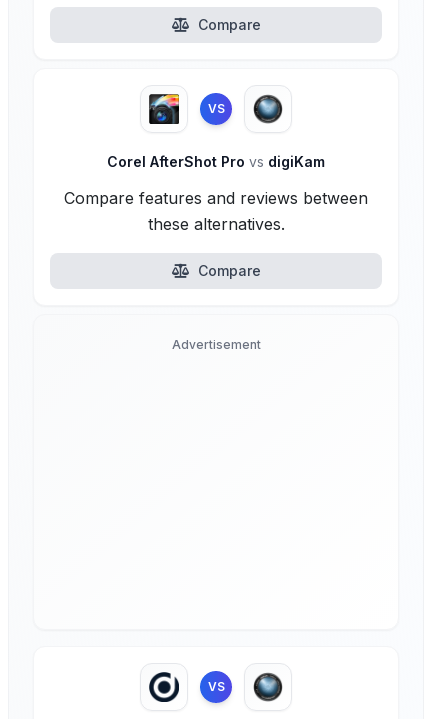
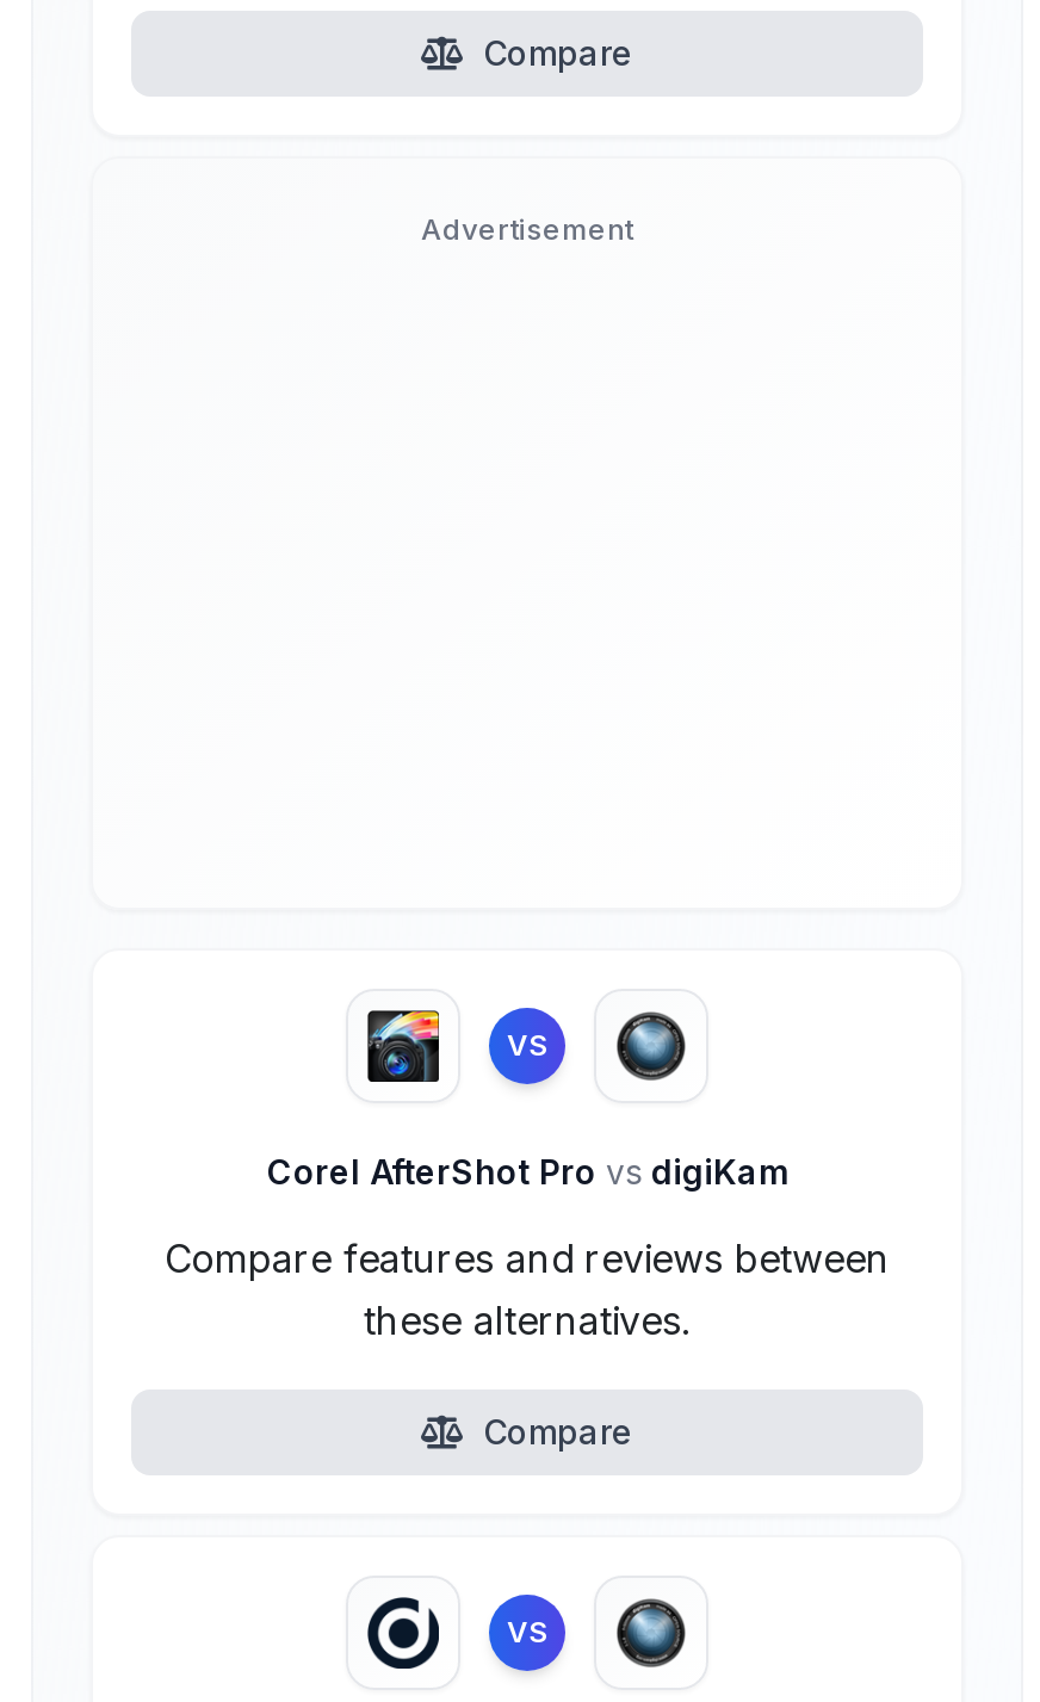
moved down: [image] | VS | Corel AfterShot Pro vs digiKam | Compare features and reviews between | these alternatives. | Compare

moved up: Advertisement
